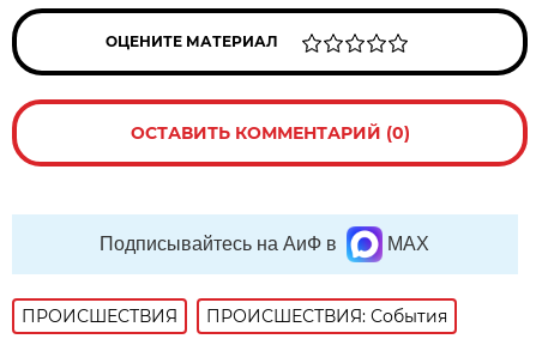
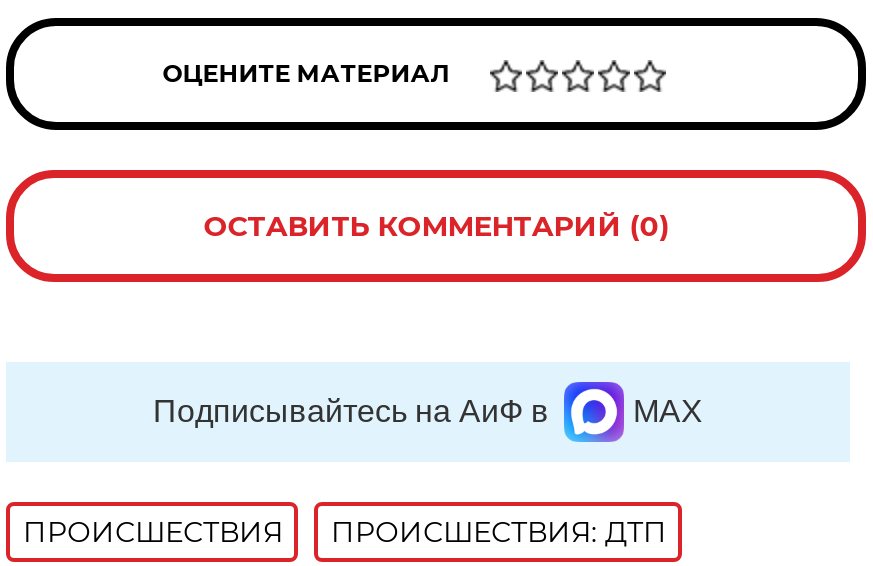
- ПРОИСШЕСТВИЯ: События
+ ПРОИСШЕСТВИЯ: ДТП
